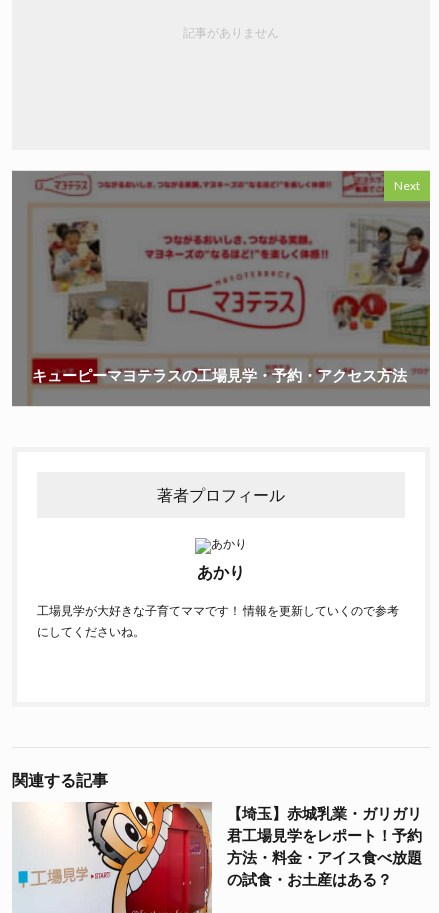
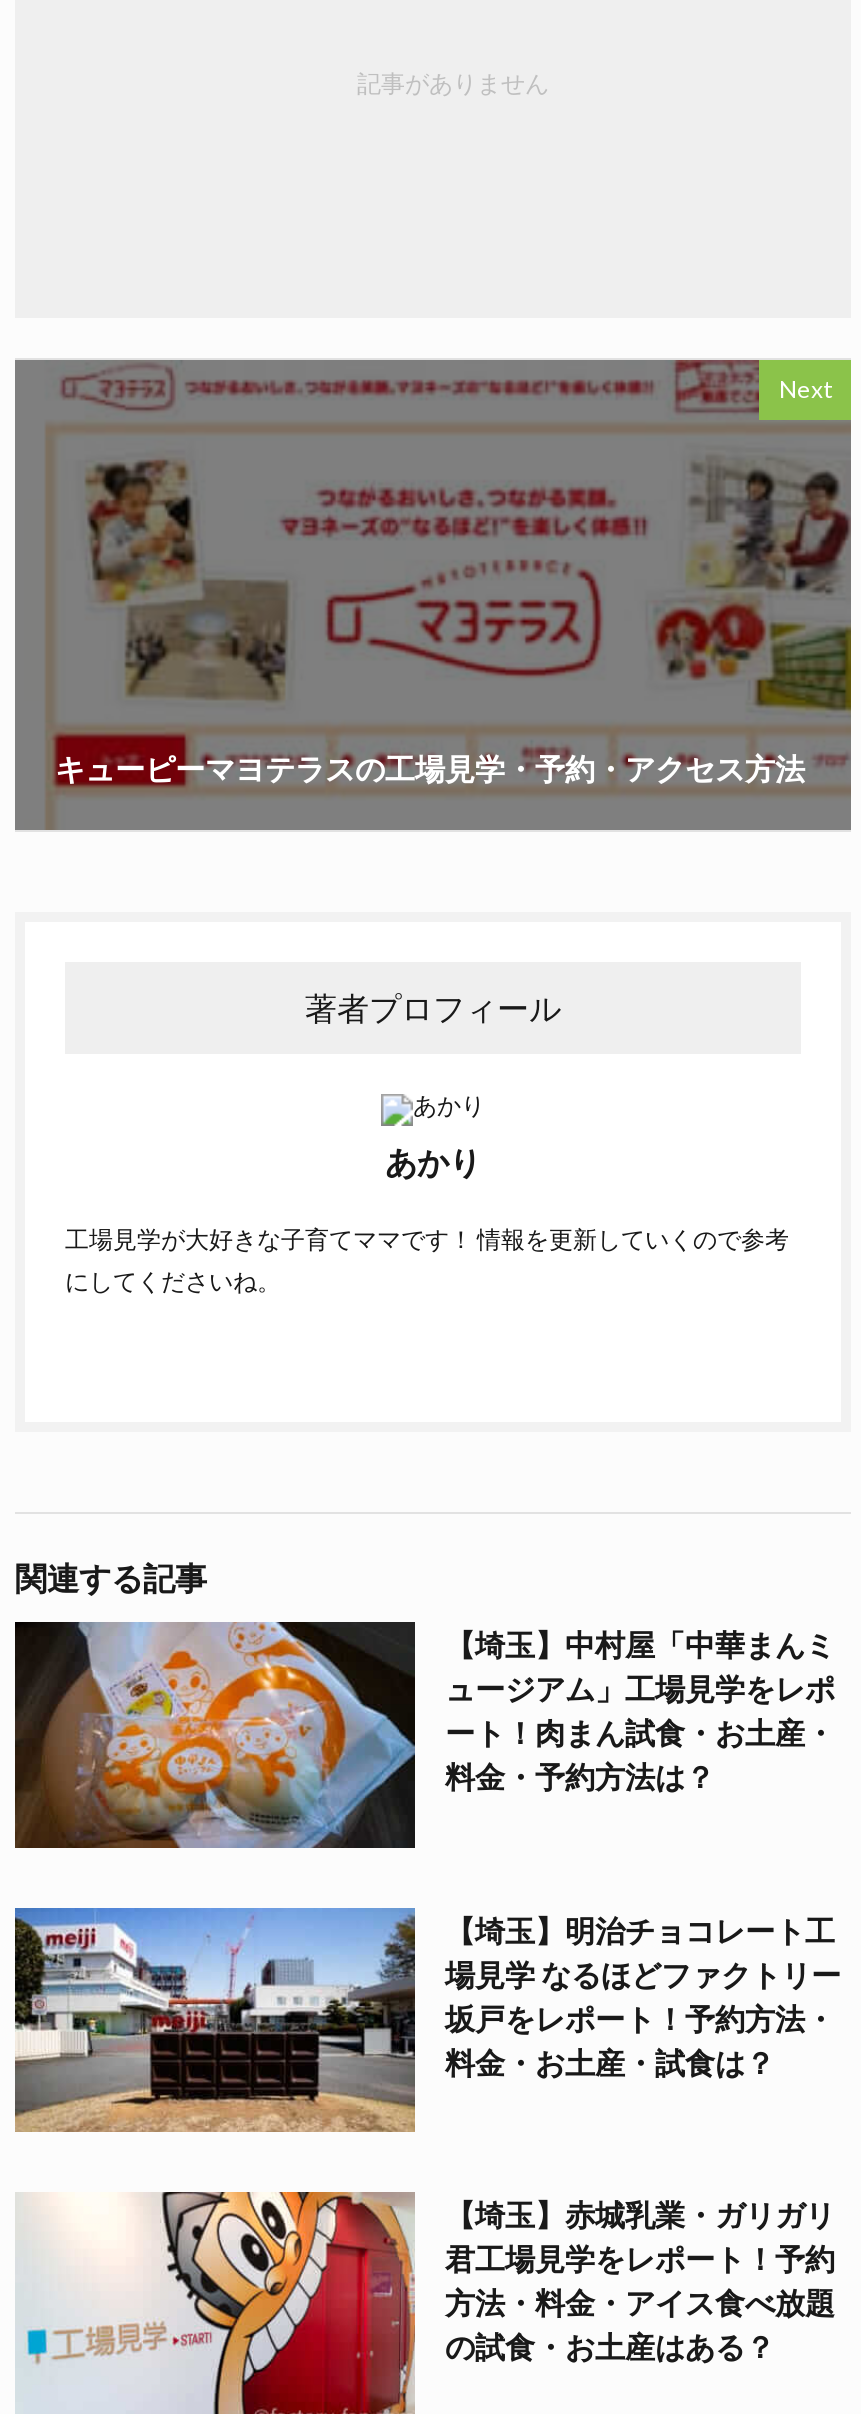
+ [image]
+ 【埼玉】中村屋「中華まんミ
+ ュージアム」工場見学をレポ
+ ート！肉まん試食・お土産・
+ 料金・予約方法は？

+ [image]
+ 【埼玉】明治チョコレート工
+ 場見学 なるほどファクトリー
+ 坂戸をレポート！予約方法・
+ 料金・お土産・試食は？
